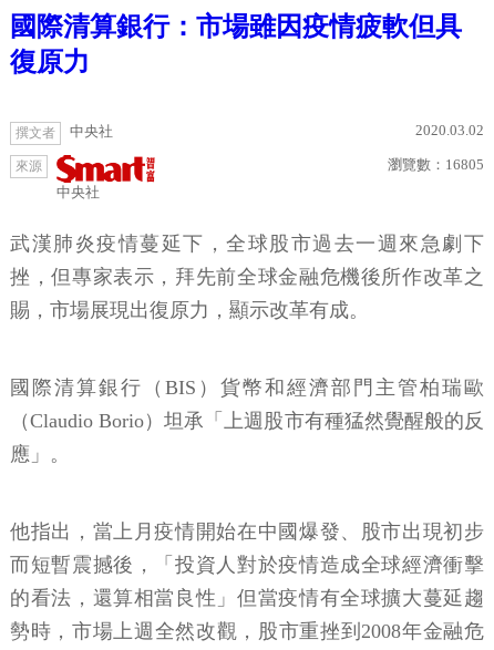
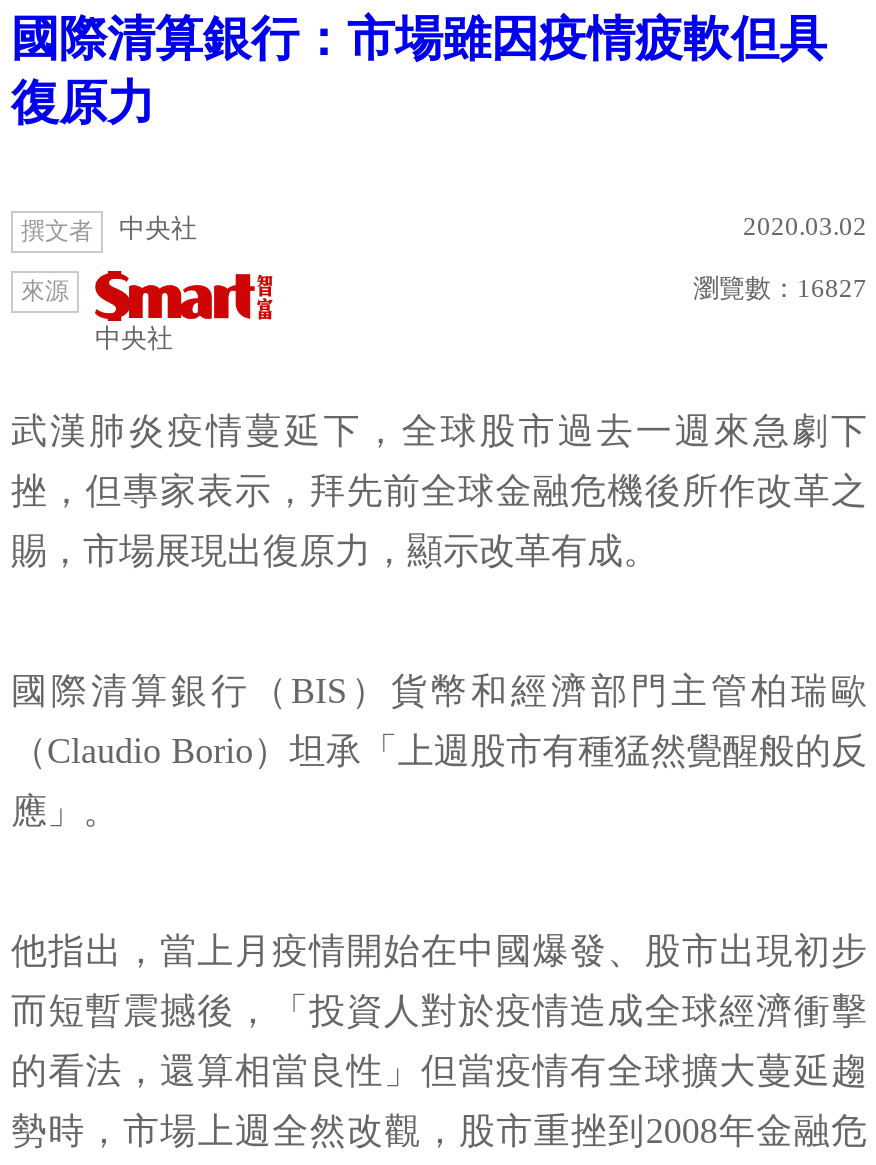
- 瀏覽數：16805
+ 瀏覽數：16827
